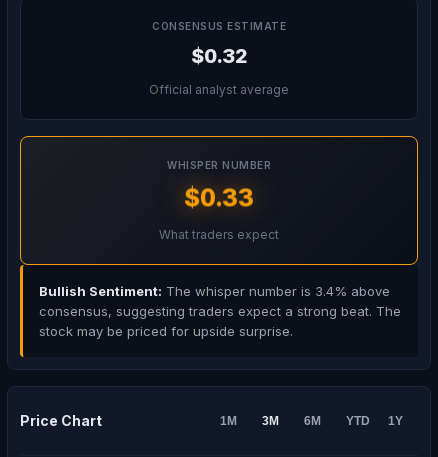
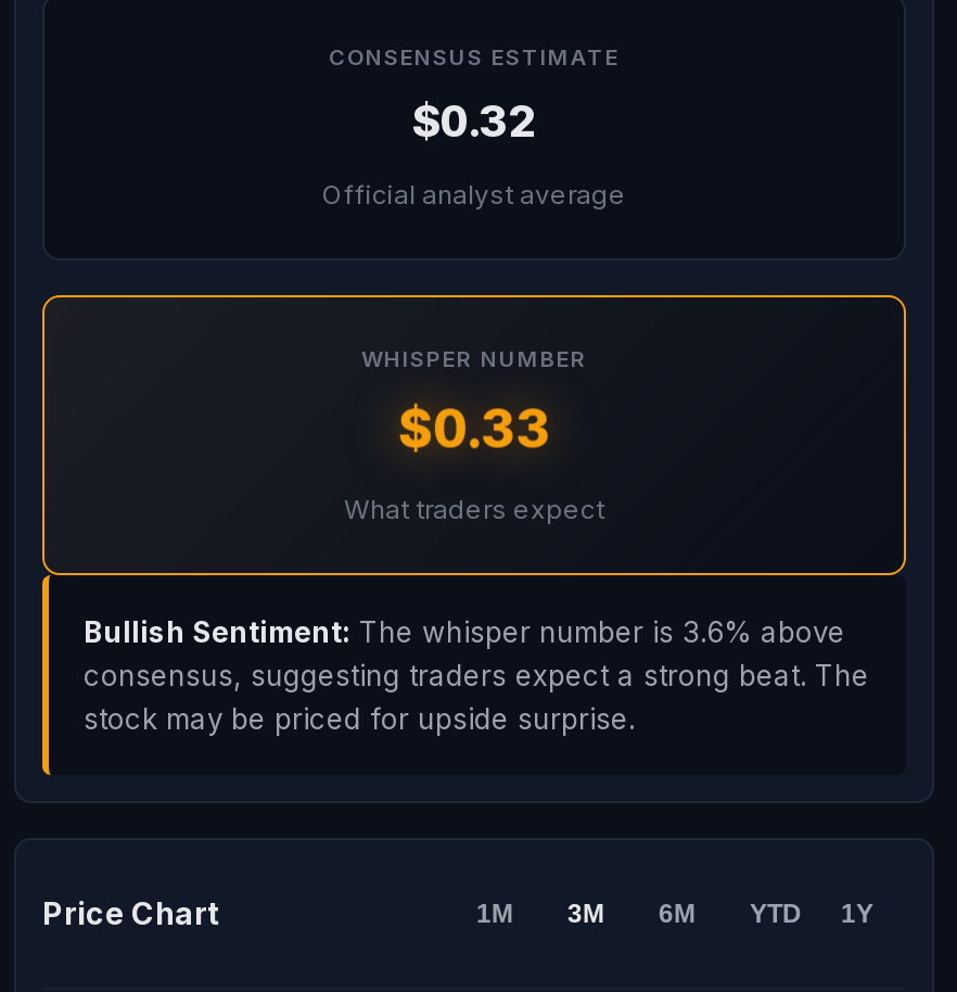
- Bullish Sentiment: The whisper number is 3.4% above
+ Bullish Sentiment: The whisper number is 3.6% above
